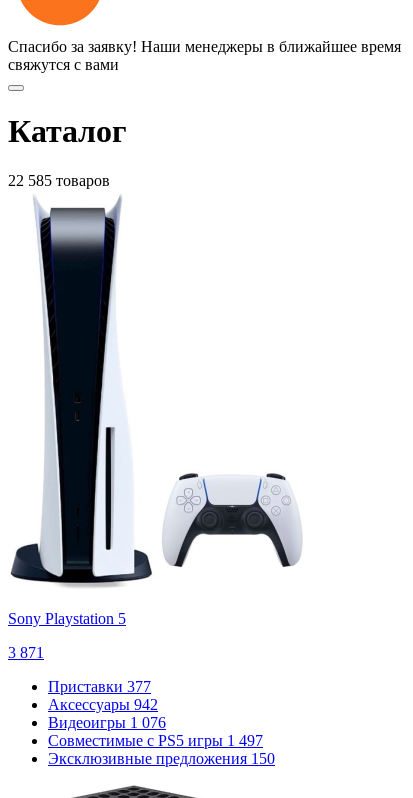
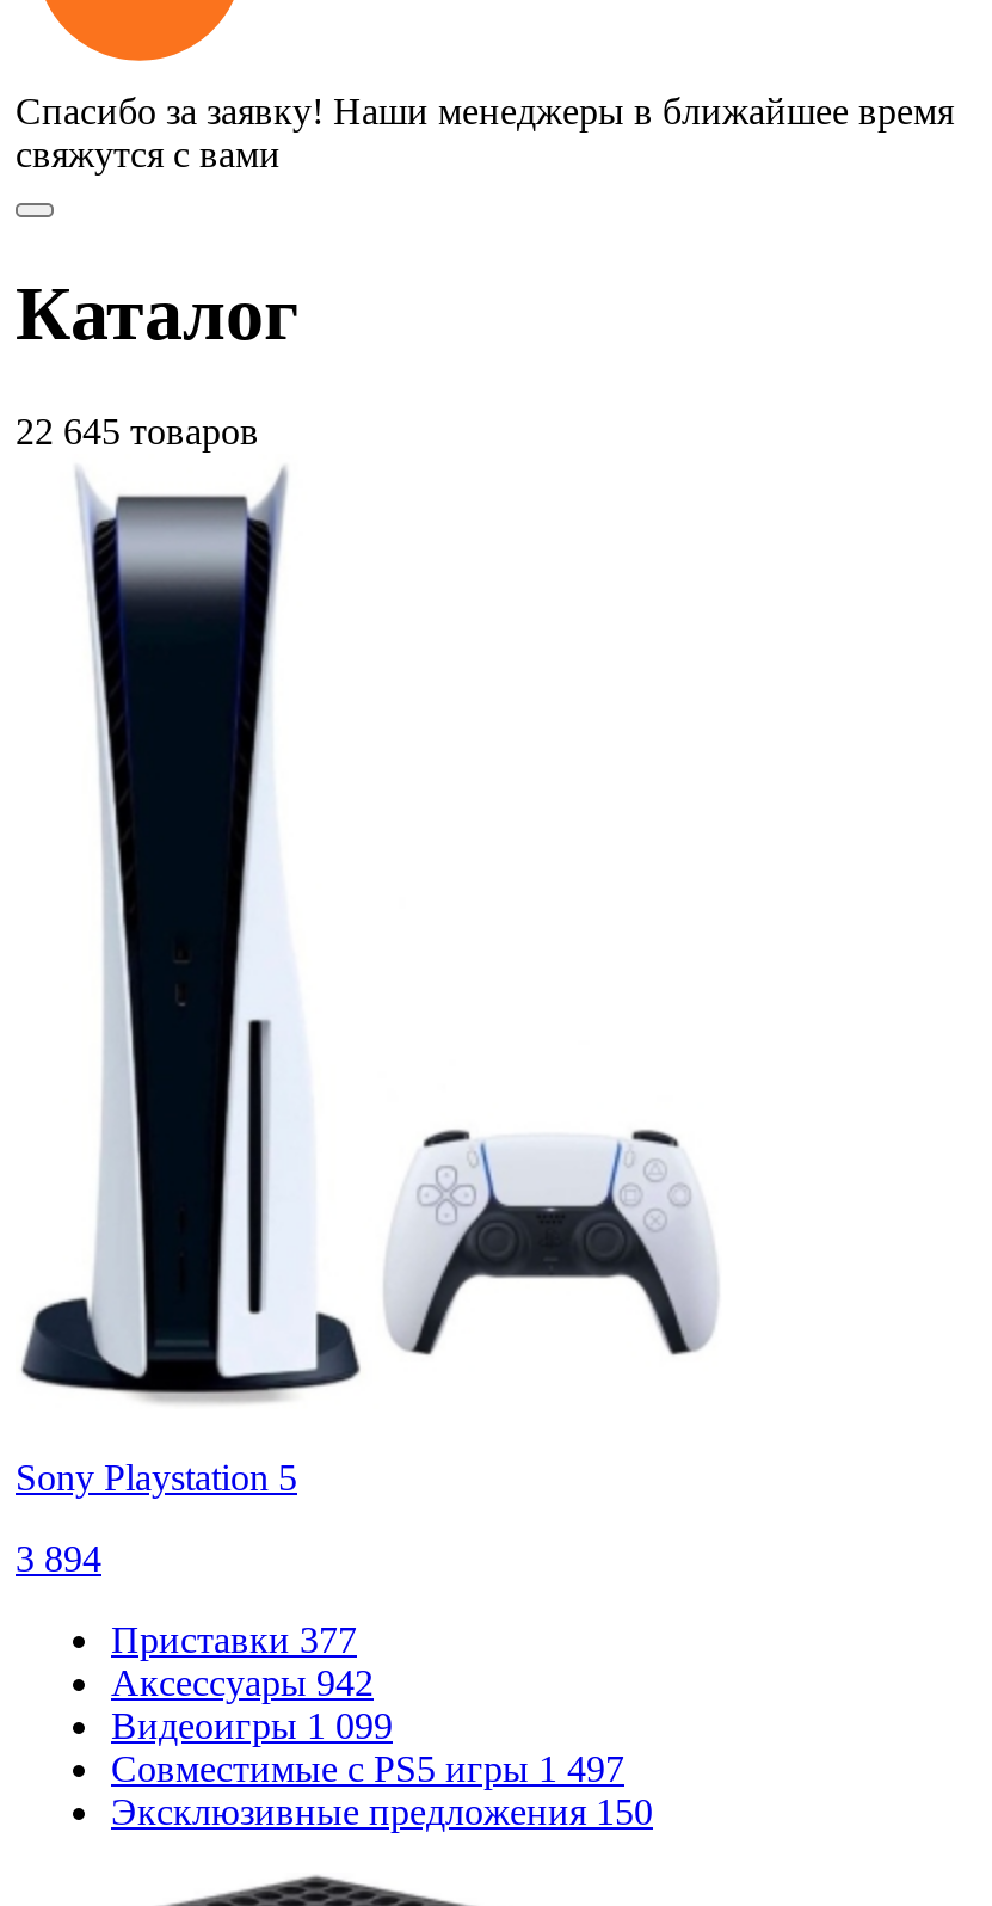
- 22 585 товаров
+ 22 645 товаров

- 3 871
+ 3 894

- Видеоигры 1 076
+ Видеоигры 1 099
